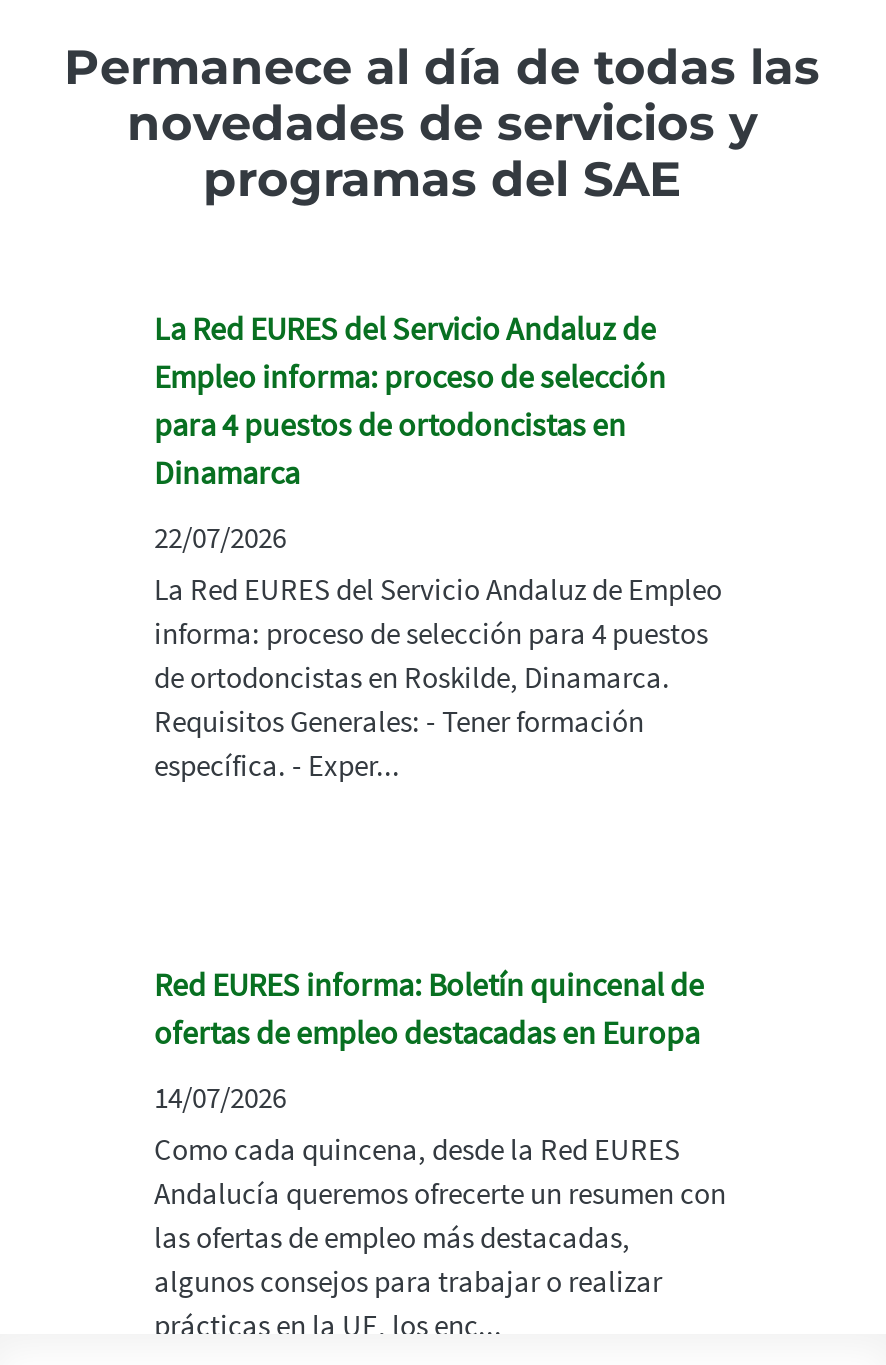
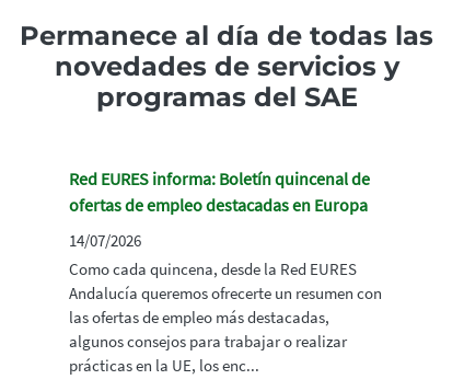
- La Red EURES del Servicio Andaluz de
- Empleo informa: proceso de selección
- para 4 puestos de ortodoncistas en
- Dinamarca
- 22/07/2026
- La Red EURES del Servicio Andaluz de Empleo
- informa: proceso de selección para 4 puestos
- de ortodoncistas en Roskilde, Dinamarca.
- Requisitos Generales: - Tener formación
- específica. - Exper...
